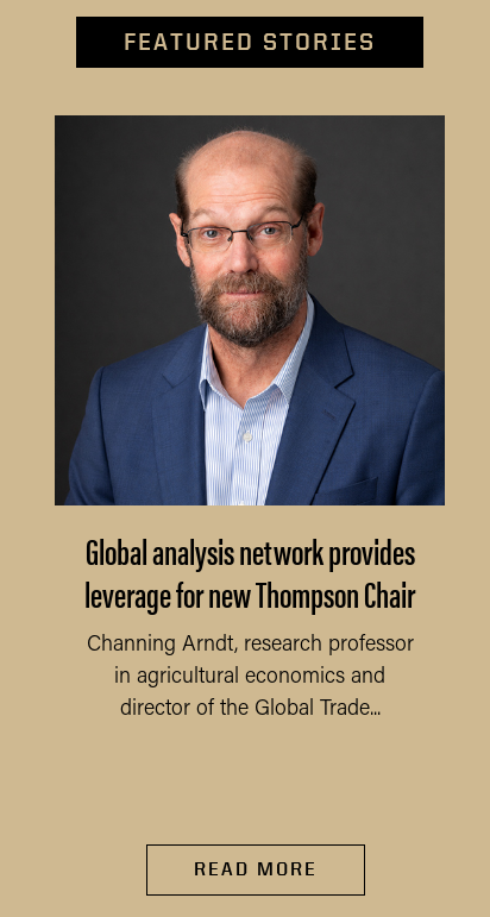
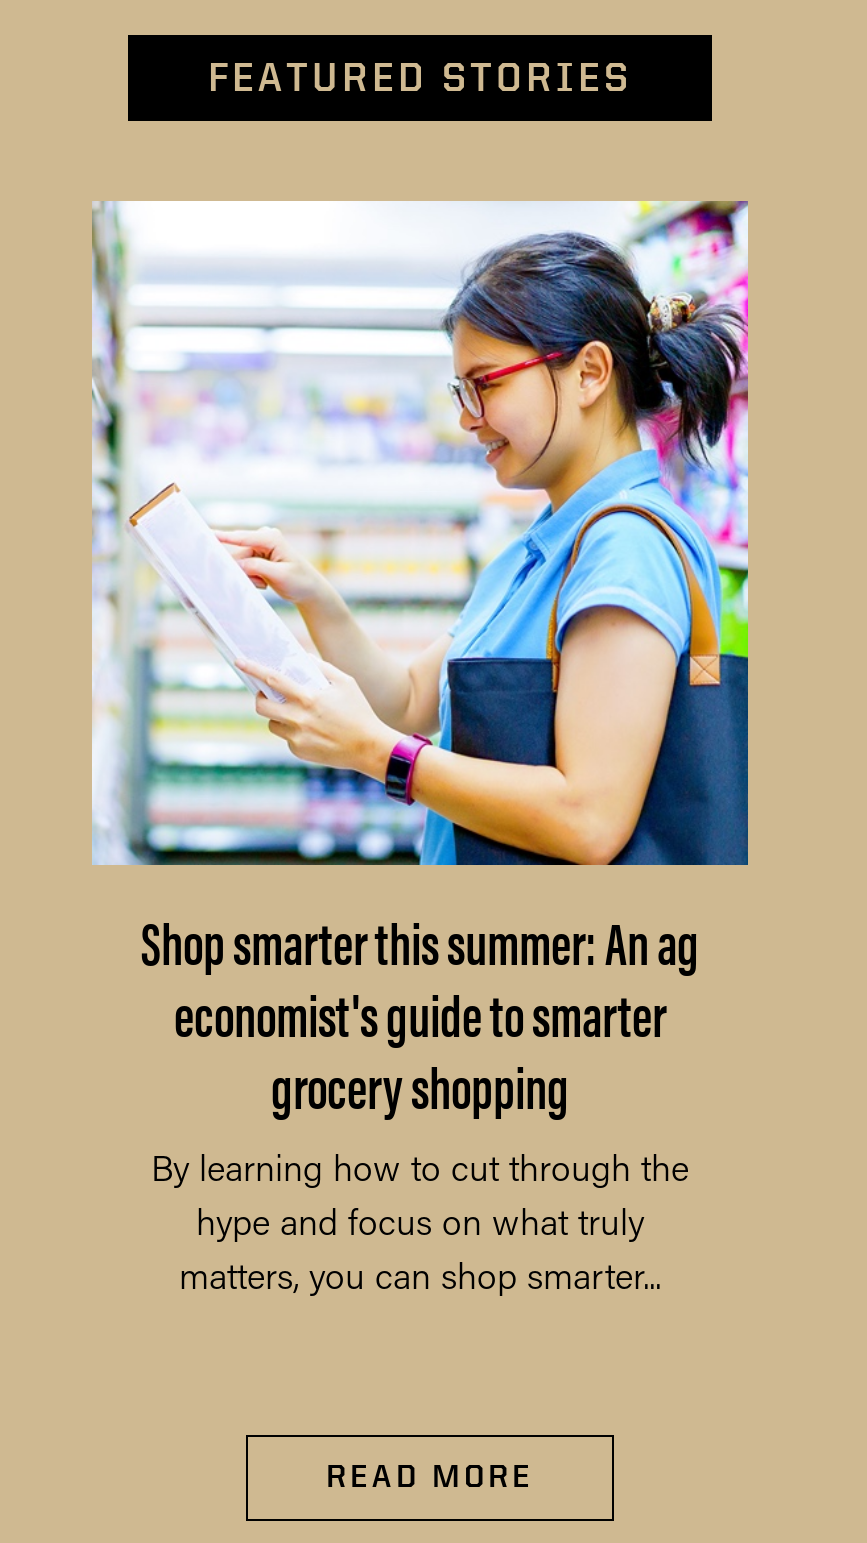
- [image]
- Global analysis network provides
- leverage for new Thompson Chair
- Channing Arndt, research professor
- in agricultural economics and
- director of the Global Trade...
+ [image]
+ Shop smarter this summer: An ag
+ economist's guide to smarter
+ grocery shopping
+ By learning how to cut through the
+ hype and focus on what truly
+ matters, you can shop smarter...
